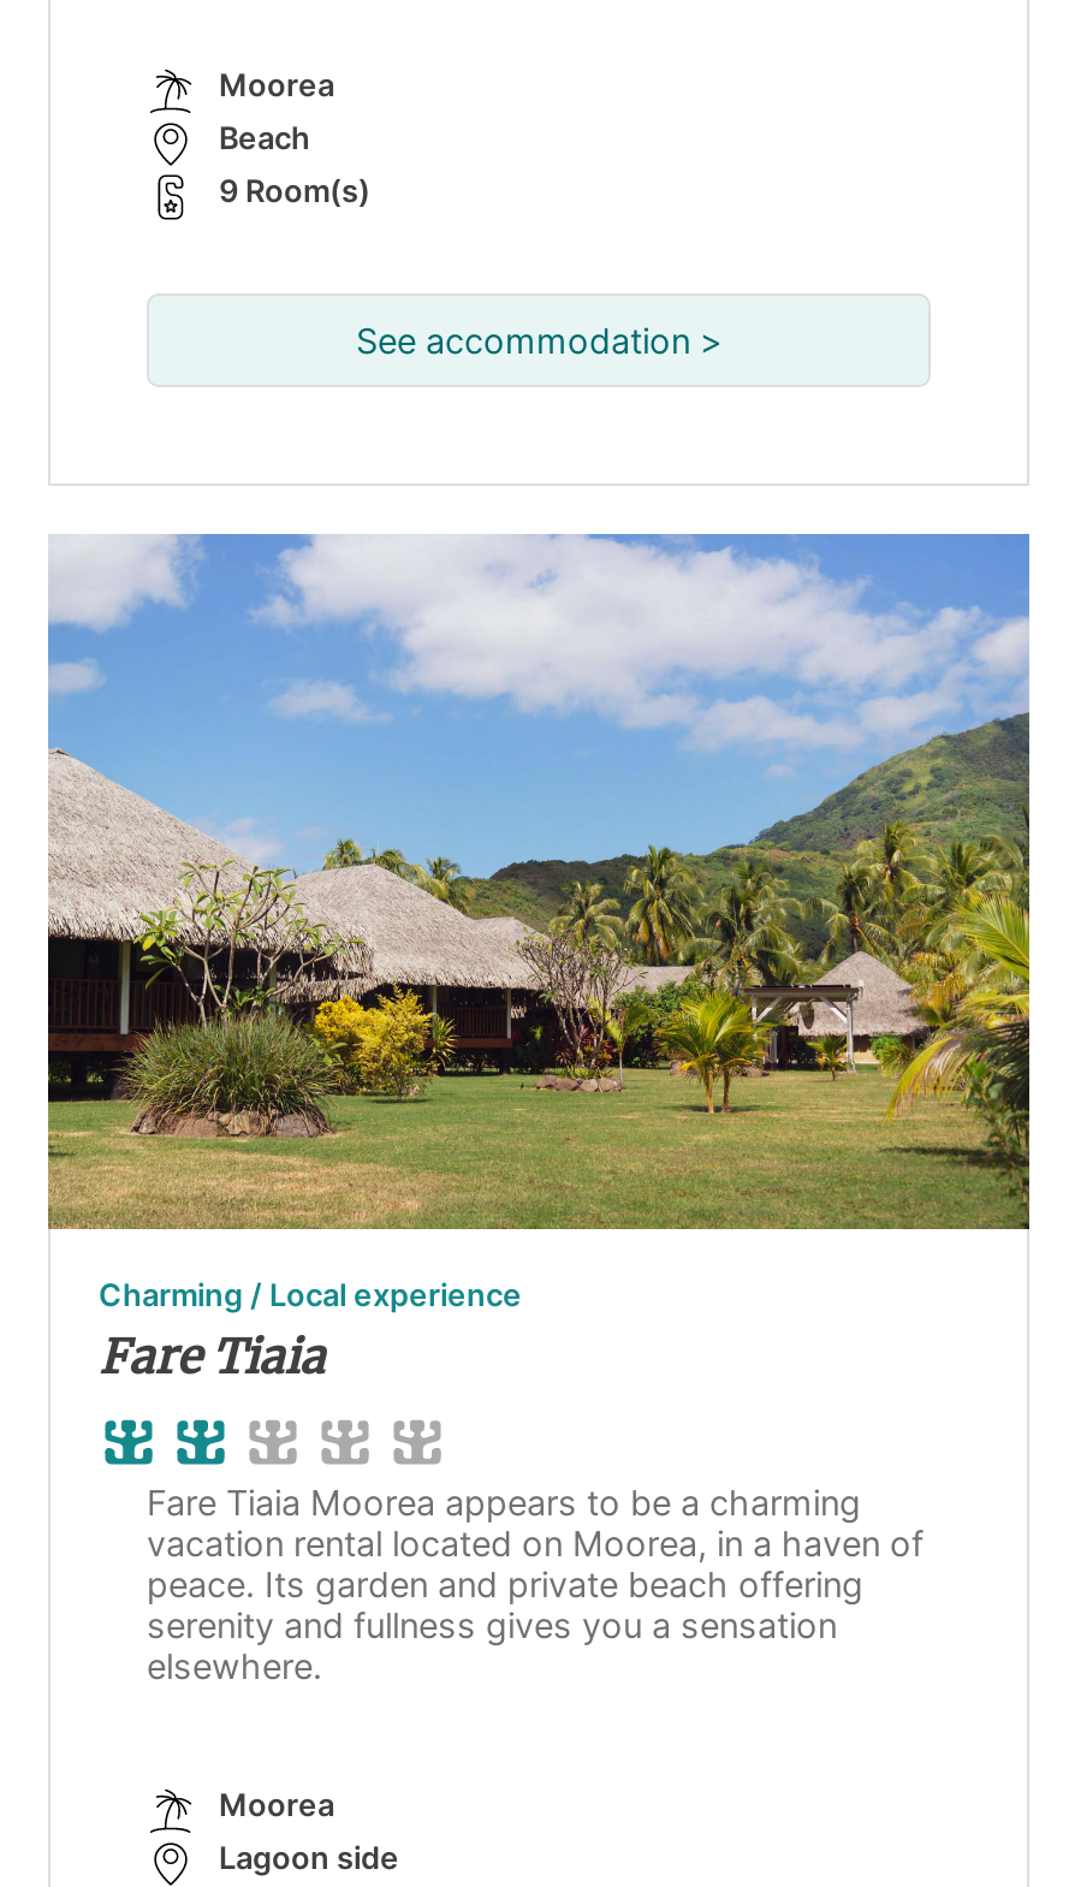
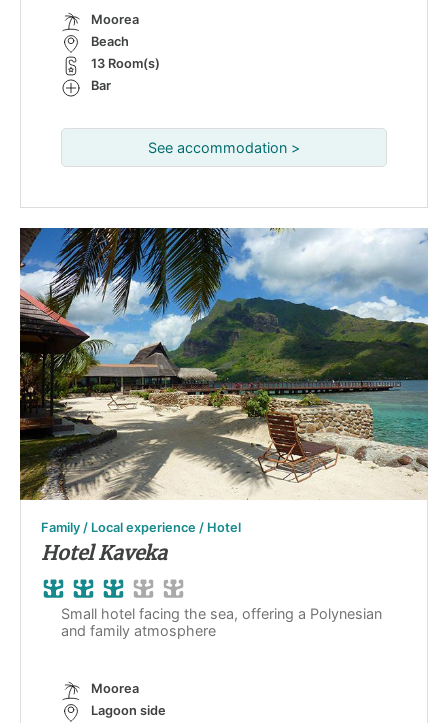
- 9 Room(s)
+ 13 Room(s)
+ Bar

moved down: See accommodation >

- [image]
- Charming / Local experience
- Fare Tiaia
+ [image]
+ Family / Local experience / Hotel
+ Hotel Kaveka

- Fare Tiaia Moorea appears to be a charming
- vacation rental located on Moorea, in a haven of
- peace. Its garden and private beach offering
- serenity and fullness gives you a sensation
- elsewhere.
+ Small hotel facing the sea, offering a Polynesian
+ and family atmosphere
